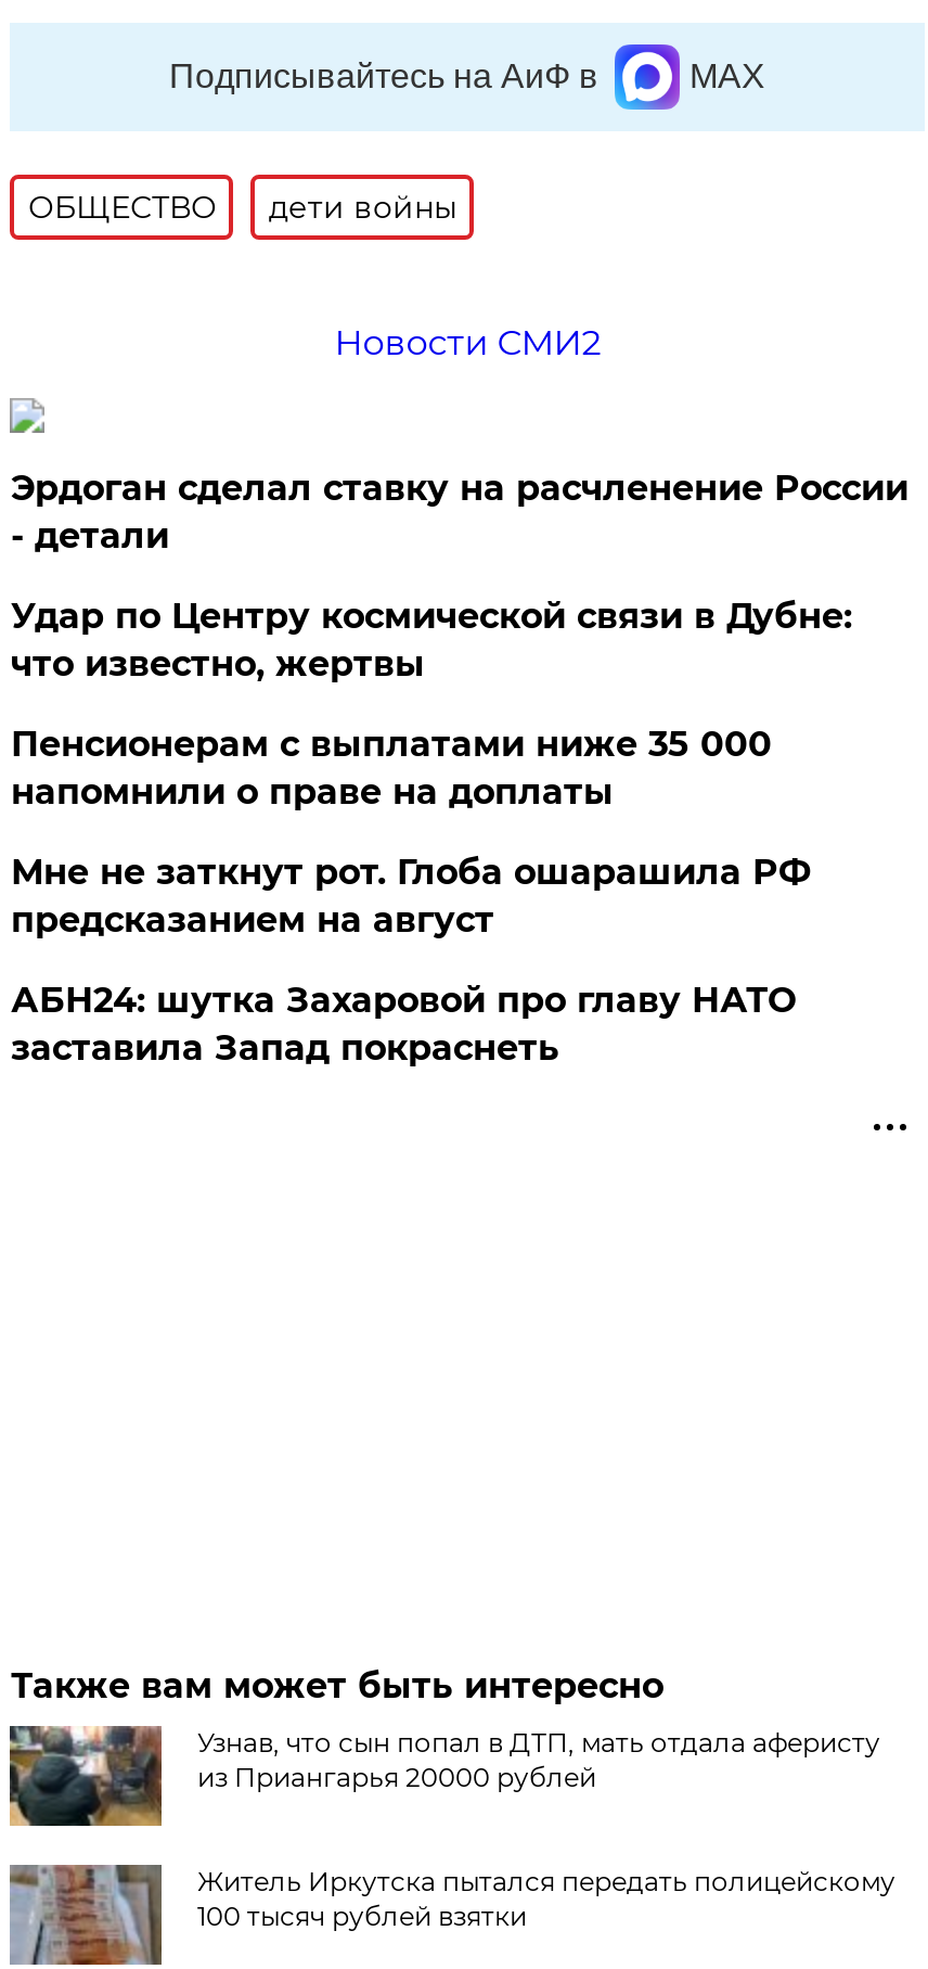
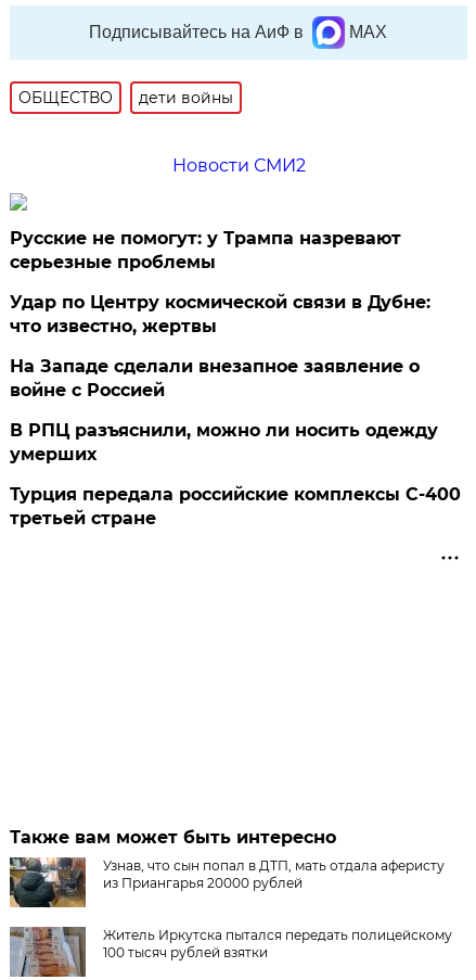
- Эрдоган сделал ставку на расчленение России
- - детали
+ Русские не помогут: у Трампа назревают
+ серьезные проблемы

- Пенсионерам с выплатами ниже 35 000
- напомнили о праве на доплаты
+ На Западе сделали внезапное заявление о
+ войне с Россией

- Мне не заткнут рот. Глоба ошарашила РФ
- предсказанием на август
+ В РПЦ разъяснили, можно ли носить одежду
+ умерших

- АБН24: шутка Захаровой про главу НАТО
- заставила Запад покраснеть
+ Турция передала российские комплексы С-400
+ третьей стране
